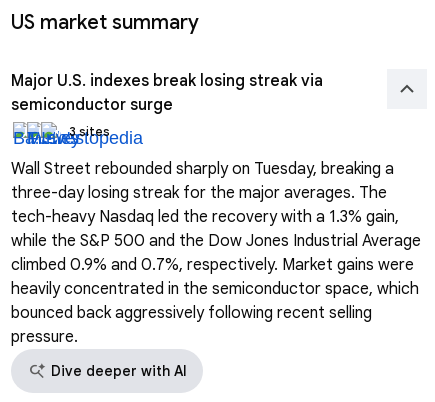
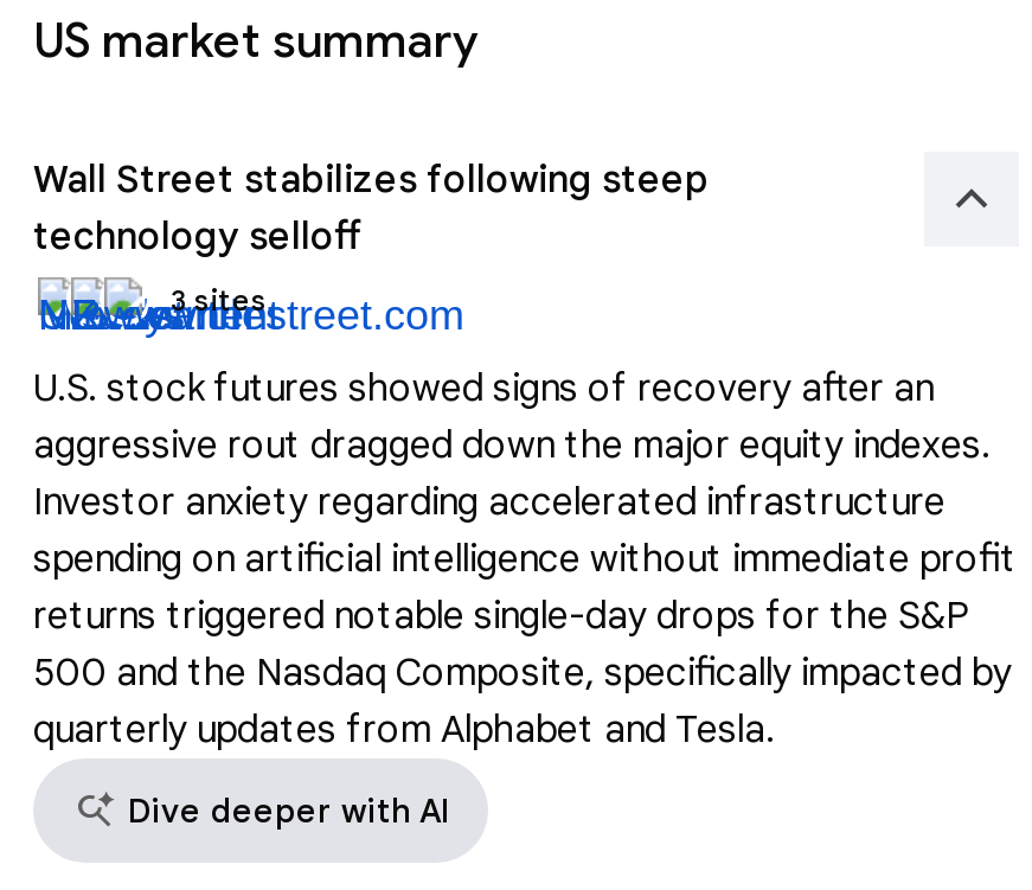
- Major U.S. indexes break losing streak via
- semiconductor surge
+ Wall Street stabilizes following steep
+ technology selloff

- Wall Street rebounded sharply on Tuesday, breaking a
- three-day losing streak for the major averages. The
- tech-heavy Nasdaq led the recovery with a 1.3% gain,
- while the S&P 500 and the Dow Jones Industrial Average
- climbed 0.9% and 0.7%, respectively. Market gains were
- heavily concentrated in the semiconductor space, which
- bounced back aggressively following recent selling
- pressure.
+ U.S. stock futures showed signs of recovery after an
+ aggressive rout dragged down the major equity indexes.
+ Investor anxiety regarding accelerated infrastructure
+ spending on artificial intelligence without immediate profit
+ returns triggered notable single-day drops for the S&P
+ 500 and the Nasdaq Composite, specifically impacted by
+ quarterly updates from Alphabet and Tesla.
